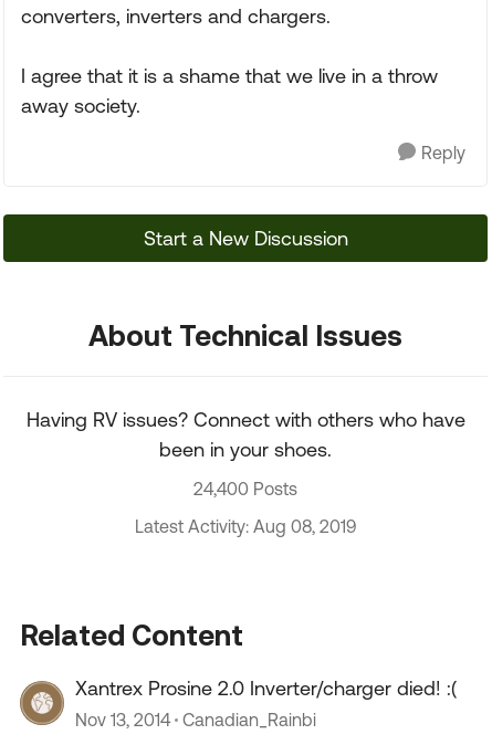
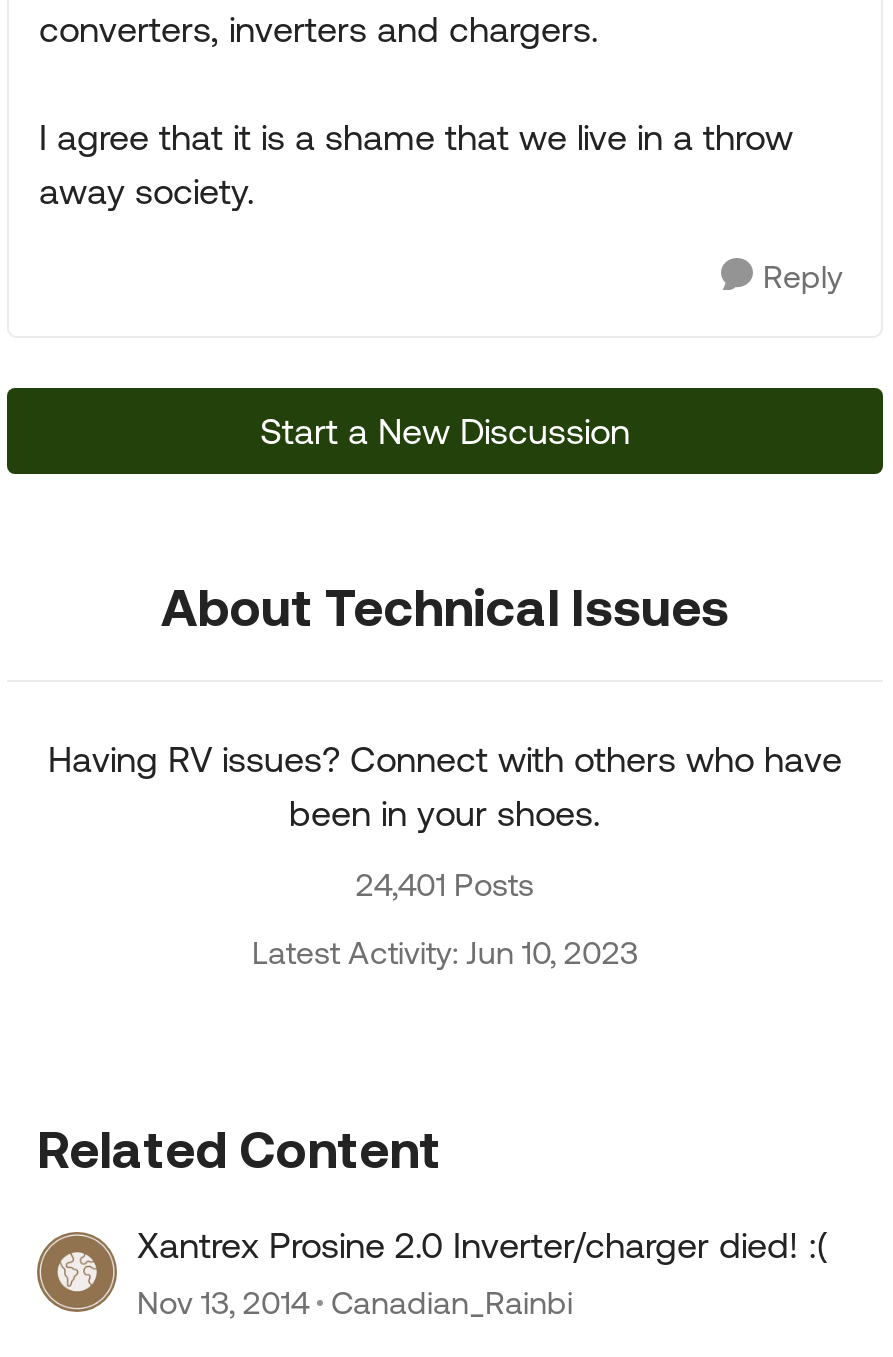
- 24,400 Posts
+ 24,401 Posts

- Latest Activity: Aug 08, 2019
+ Latest Activity: Jun 10, 2023
